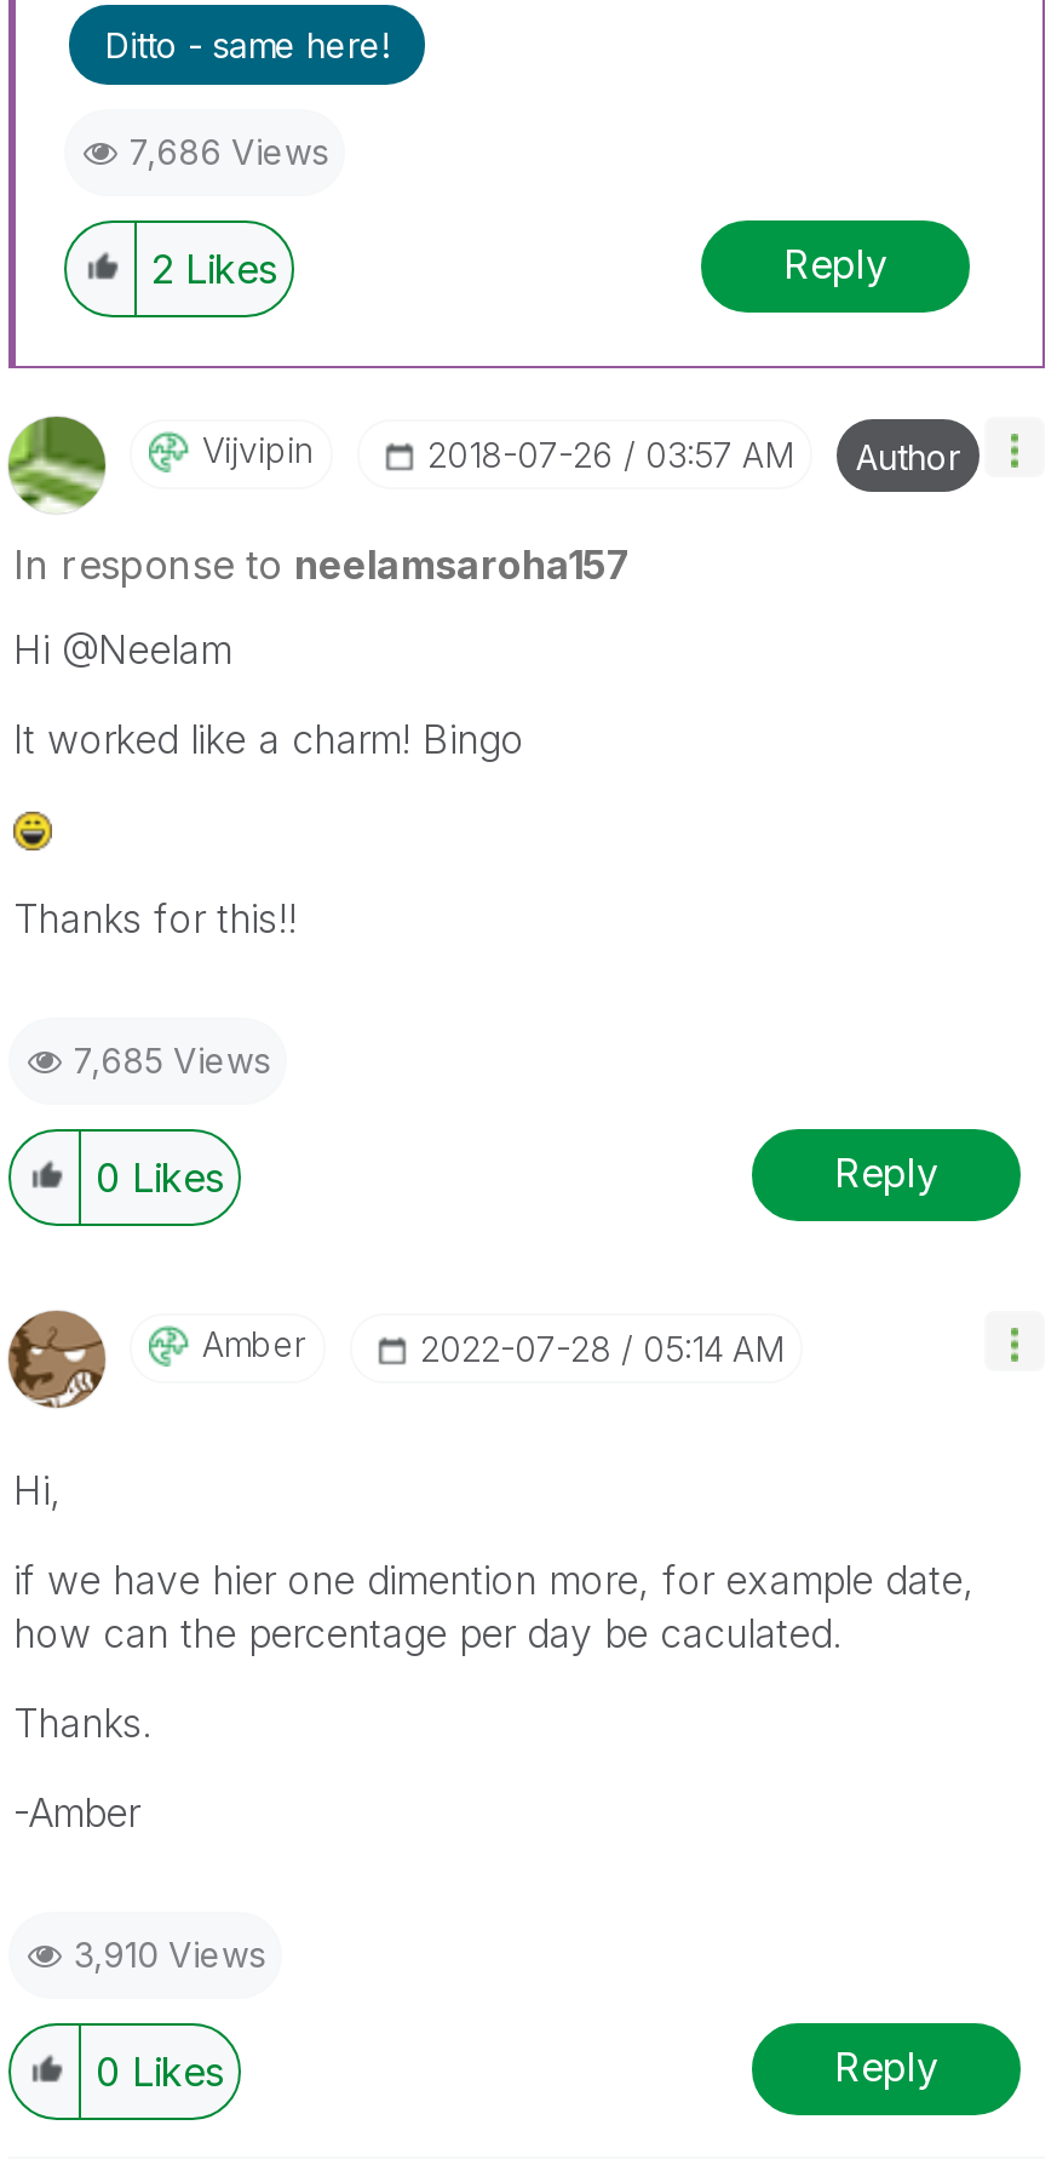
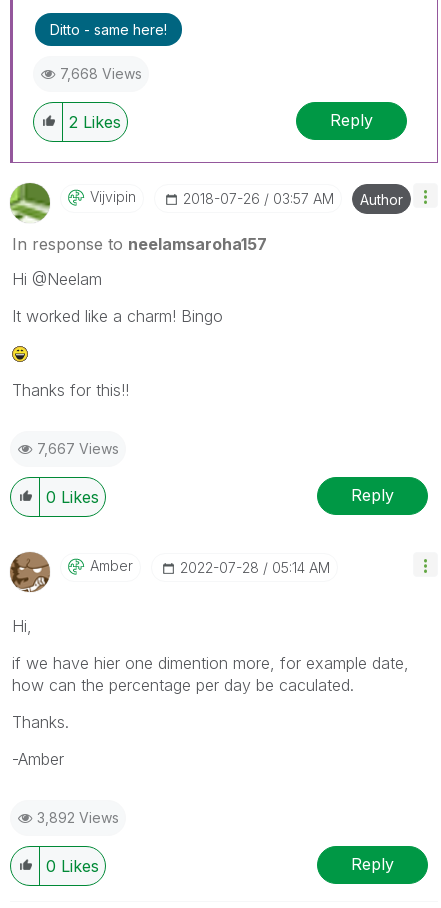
- 7,686 Views
+ 7,668 Views

- 7,685 Views
+ 7,667 Views

- 3,910 Views
+ 3,892 Views
